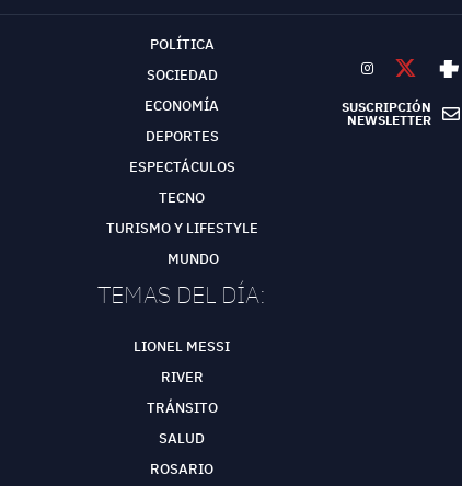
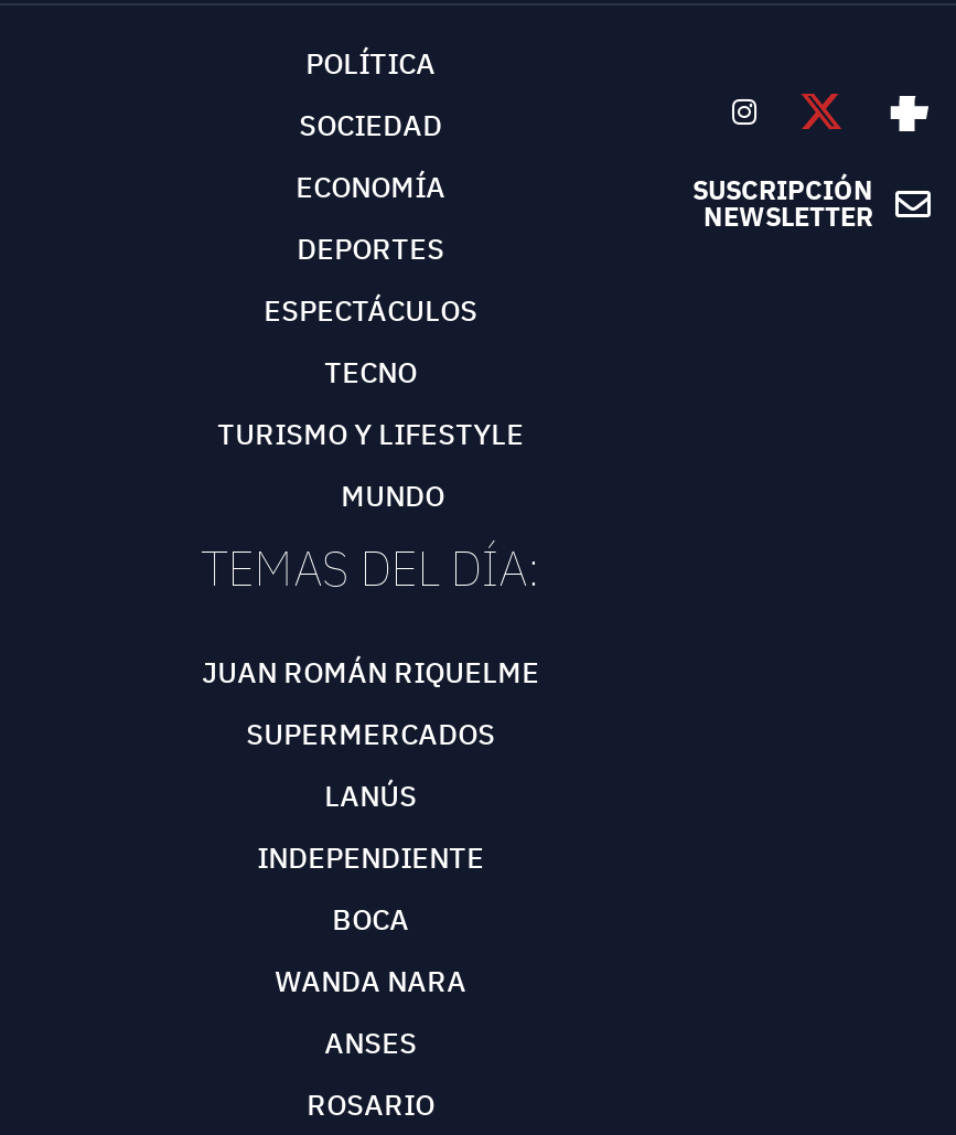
- LIONEL MESSI
- RIVER
- TRÁNSITO
- SALUD
+ JUAN ROMÁN RIQUELME
+ SUPERMERCADOS
+ LANÚS
+ INDEPENDIENTE
+ BOCA
+ WANDA NARA
+ ANSES
